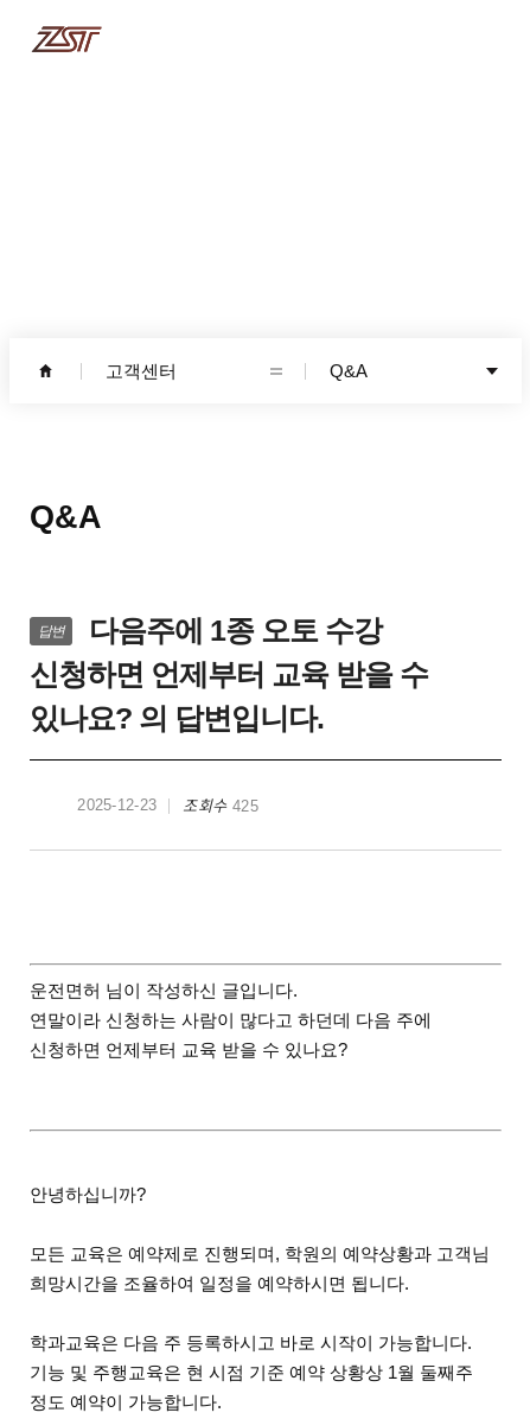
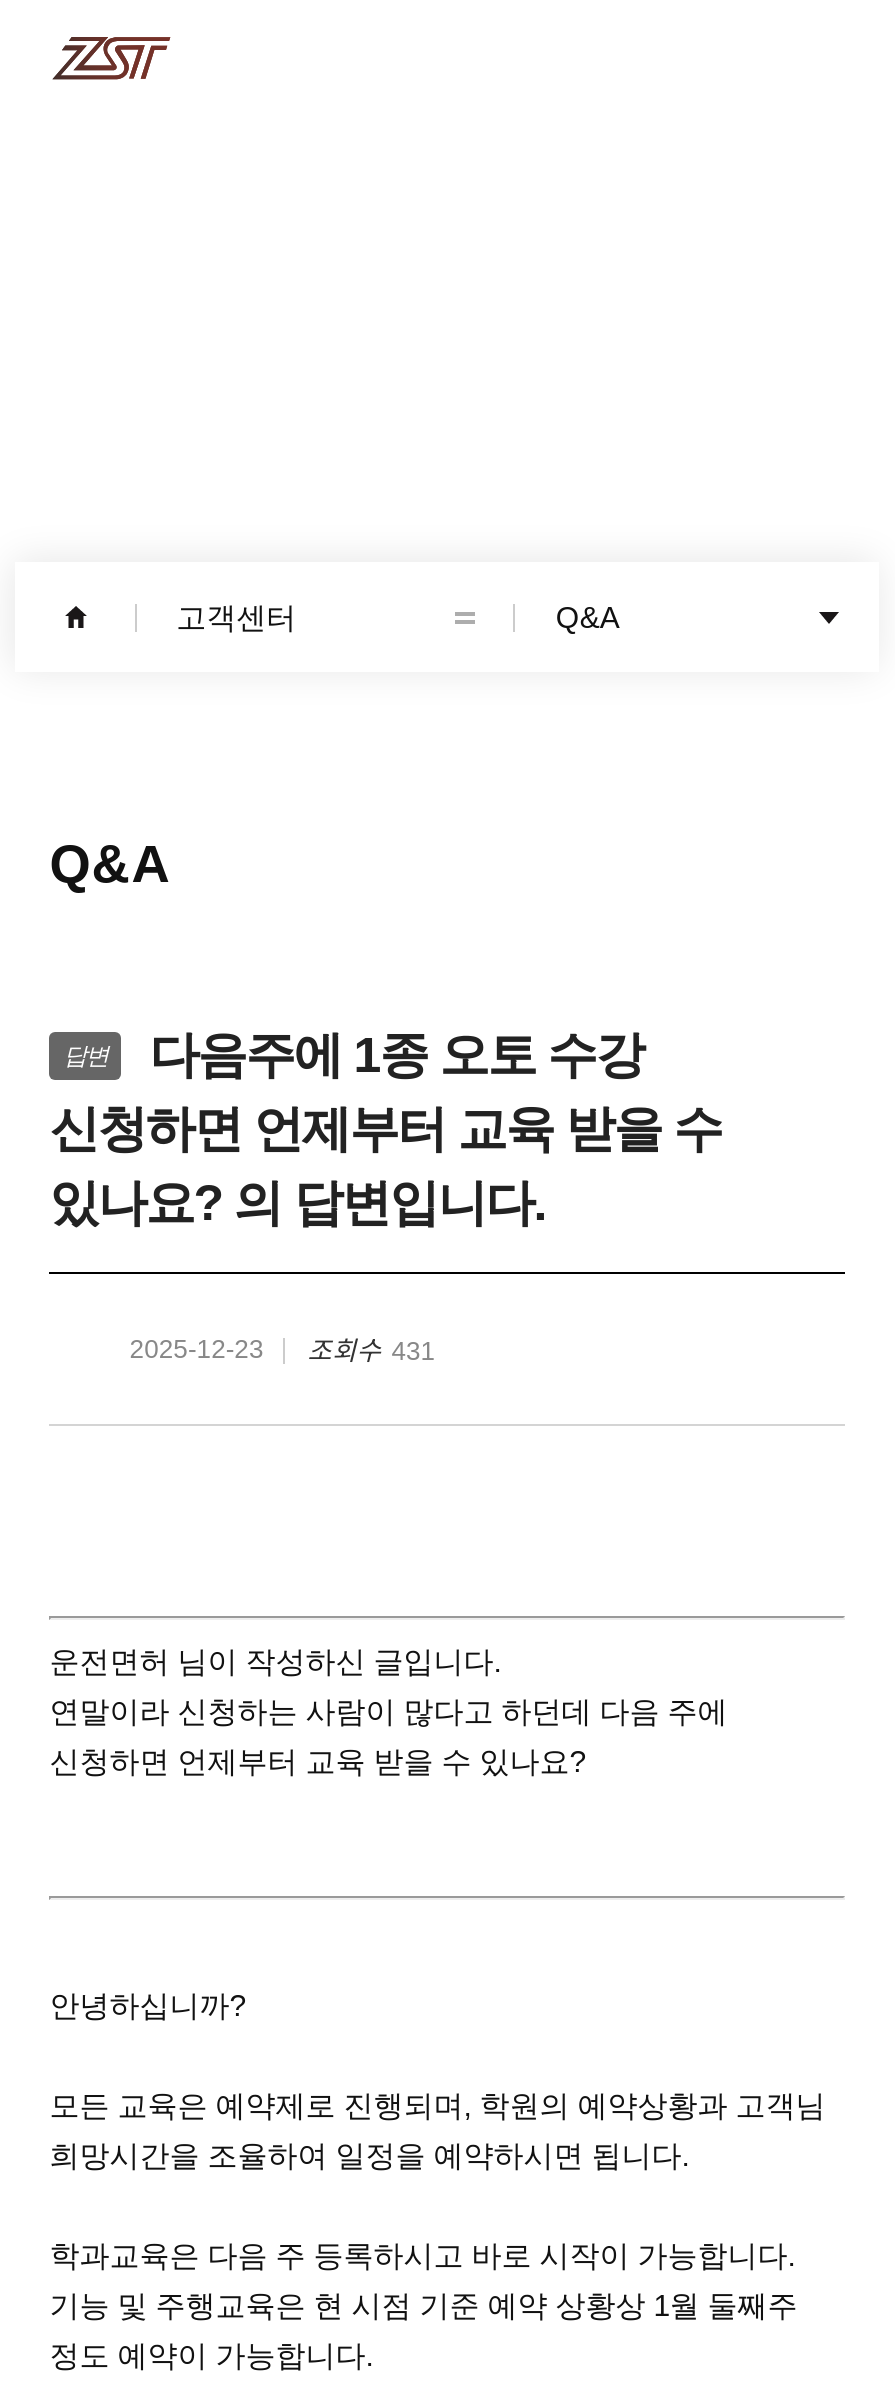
- 2025-12-23 조회수 425
+ 2025-12-23 조회수 431
